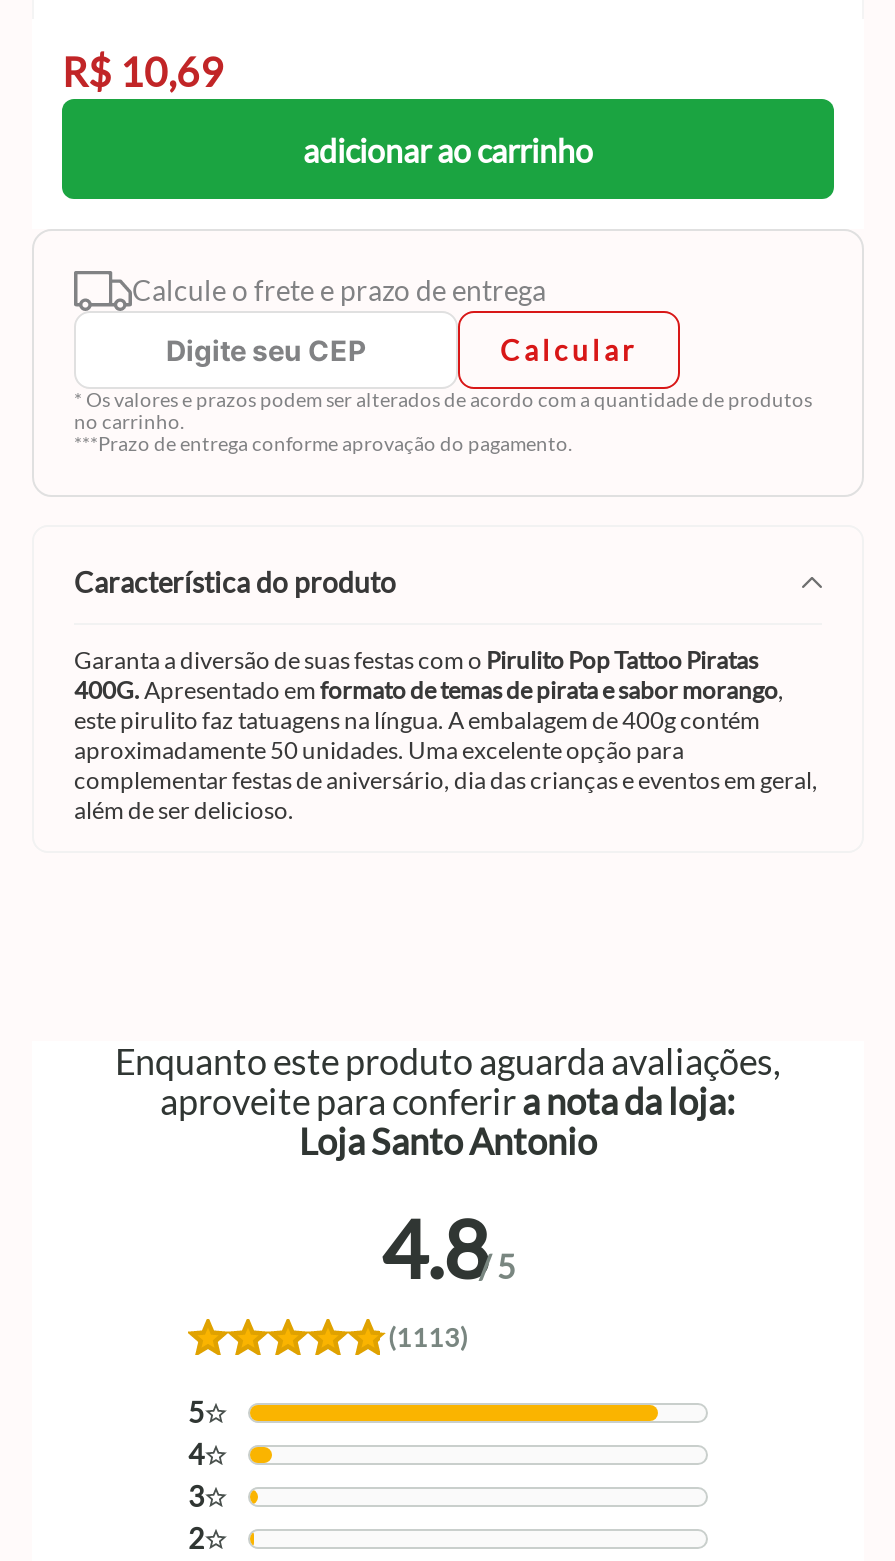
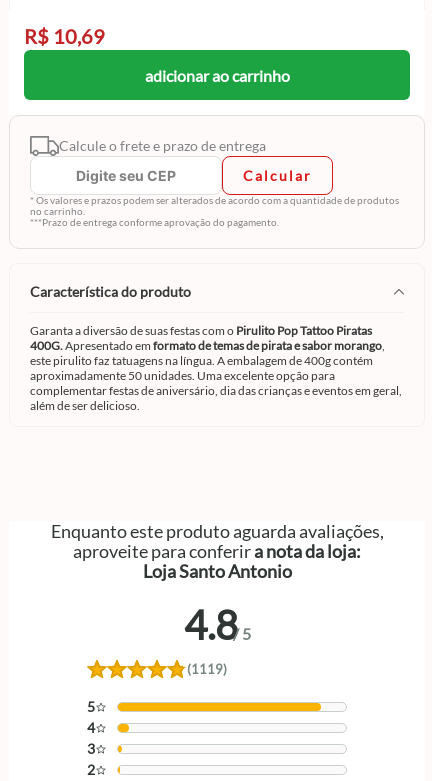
- (1113)
+ (1119)
